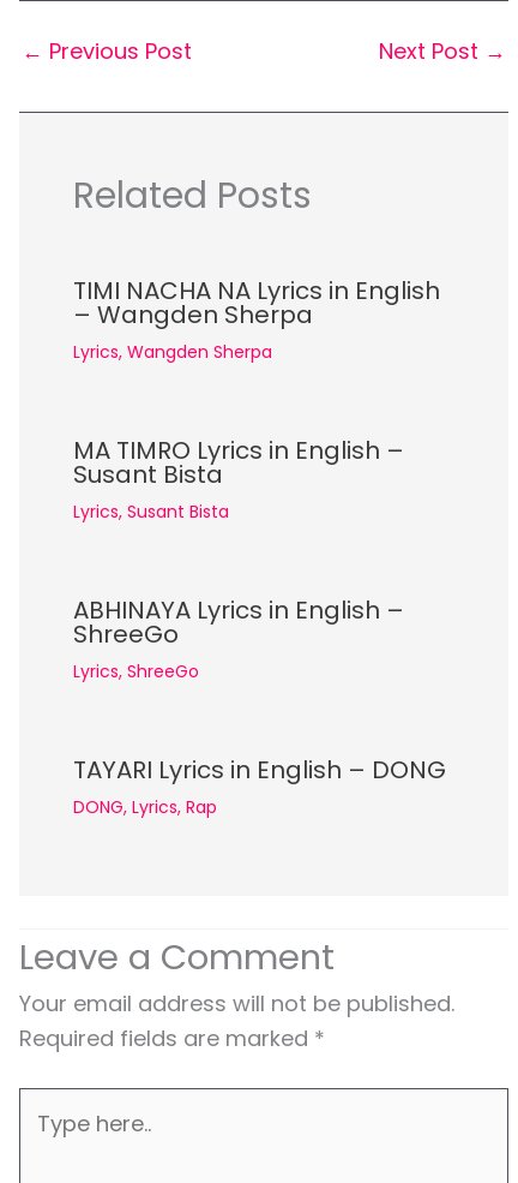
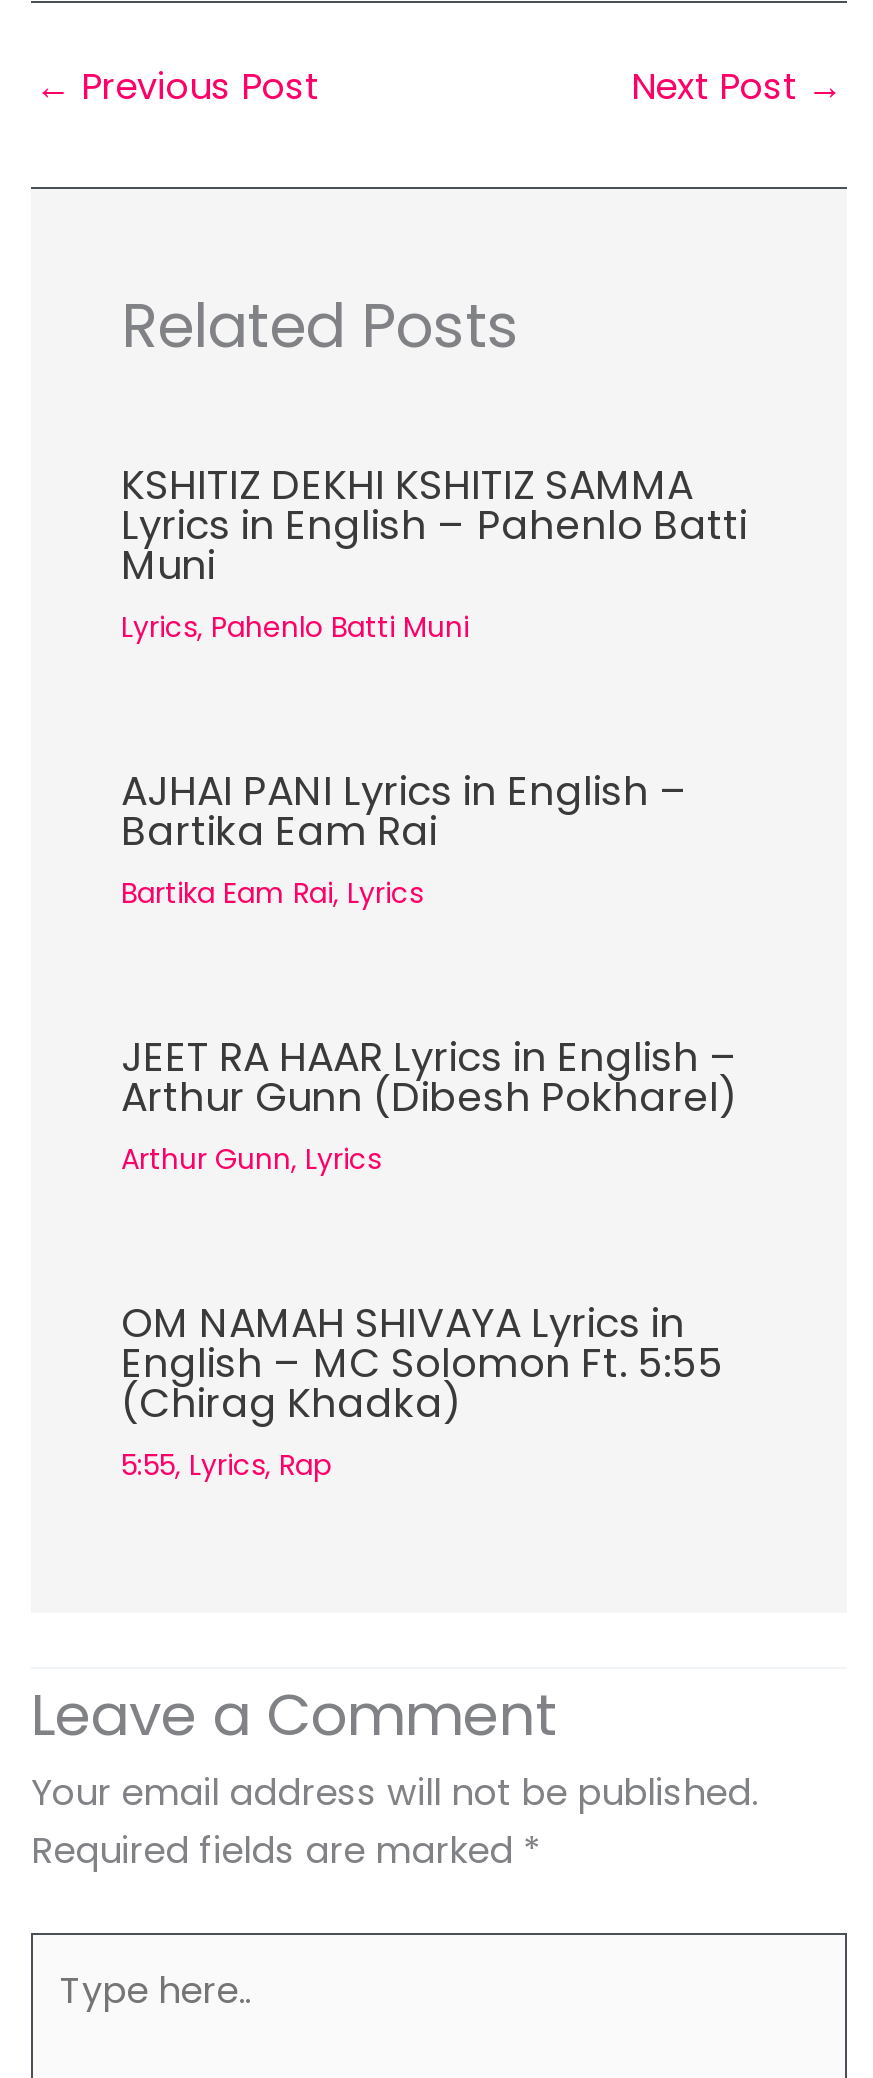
- TIMI NACHA NA Lyrics in English
- – Wangden Sherpa
- Lyrics, Wangden Sherpa
+ KSHITIZ DEKHI KSHITIZ SAMMA
+ Lyrics in English – Pahenlo Batti
+ Muni
+ Lyrics, Pahenlo Batti Muni

- MA TIMRO Lyrics in English –
- Susant Bista
- Lyrics, Susant Bista
+ AJHAI PANI Lyrics in English –
+ Bartika Eam Rai
+ Bartika Eam Rai, Lyrics

- ABHINAYA Lyrics in English –
- ShreeGo
- Lyrics, ShreeGo
+ JEET RA HAAR Lyrics in English –
+ Arthur Gunn (Dibesh Pokharel)
+ Arthur Gunn, Lyrics

- TAYARI Lyrics in English – DONG
- DONG, Lyrics, Rap
+ OM NAMAH SHIVAYA Lyrics in
+ English – MC Solomon Ft. 5:55
+ (Chirag Khadka)
+ 5:55, Lyrics, Rap
